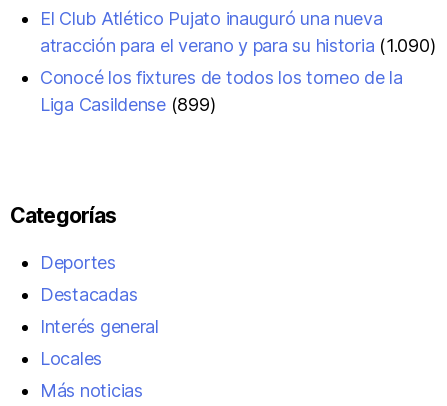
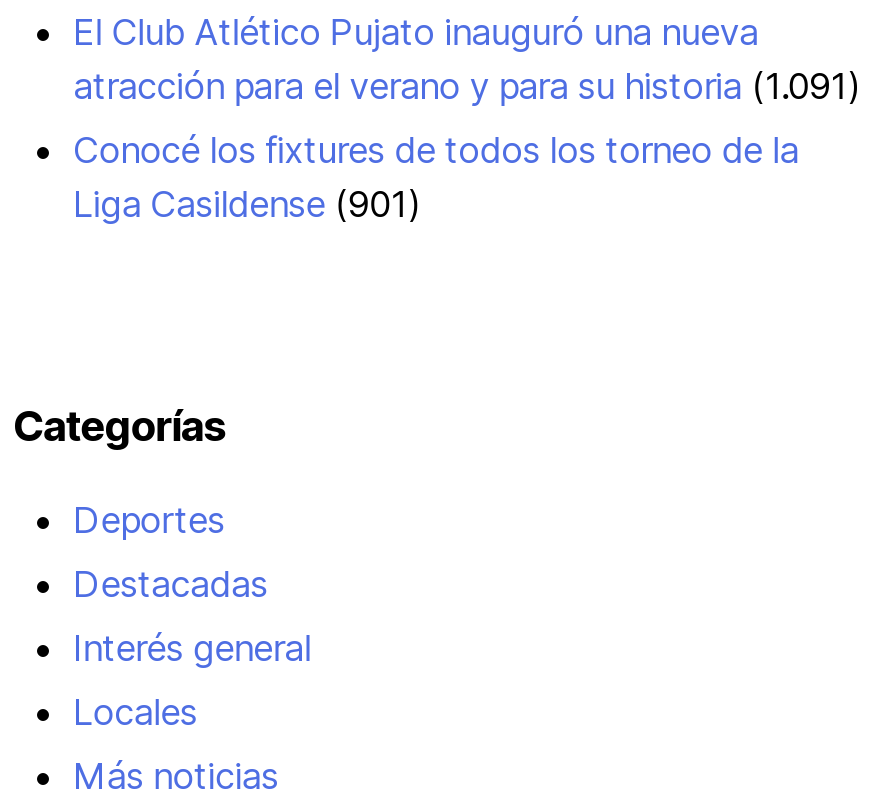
- atracción para el verano y para su historia (1.090)
+ atracción para el verano y para su historia (1.091)

- Liga Casildense (899)
+ Liga Casildense (901)
